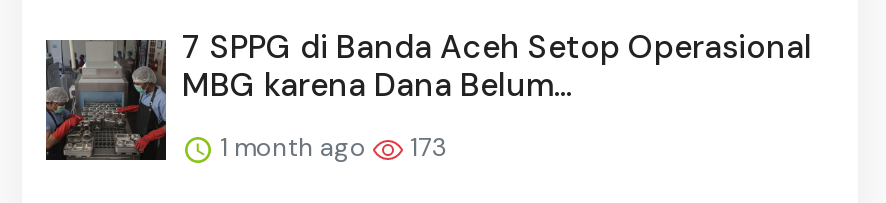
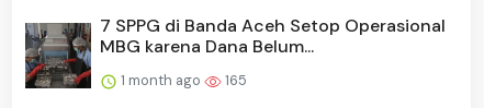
- 1 month ago 173
+ 1 month ago 165
